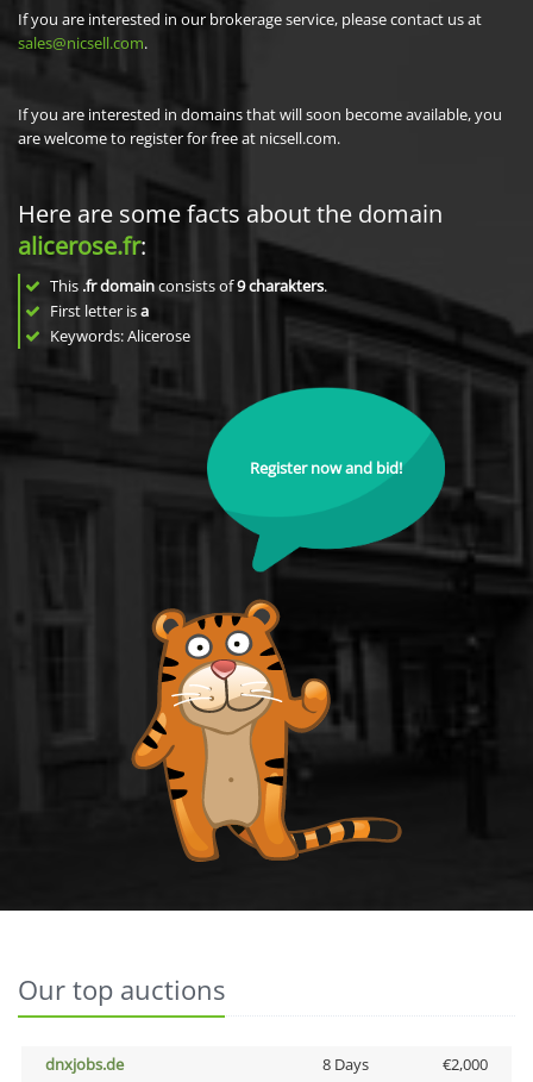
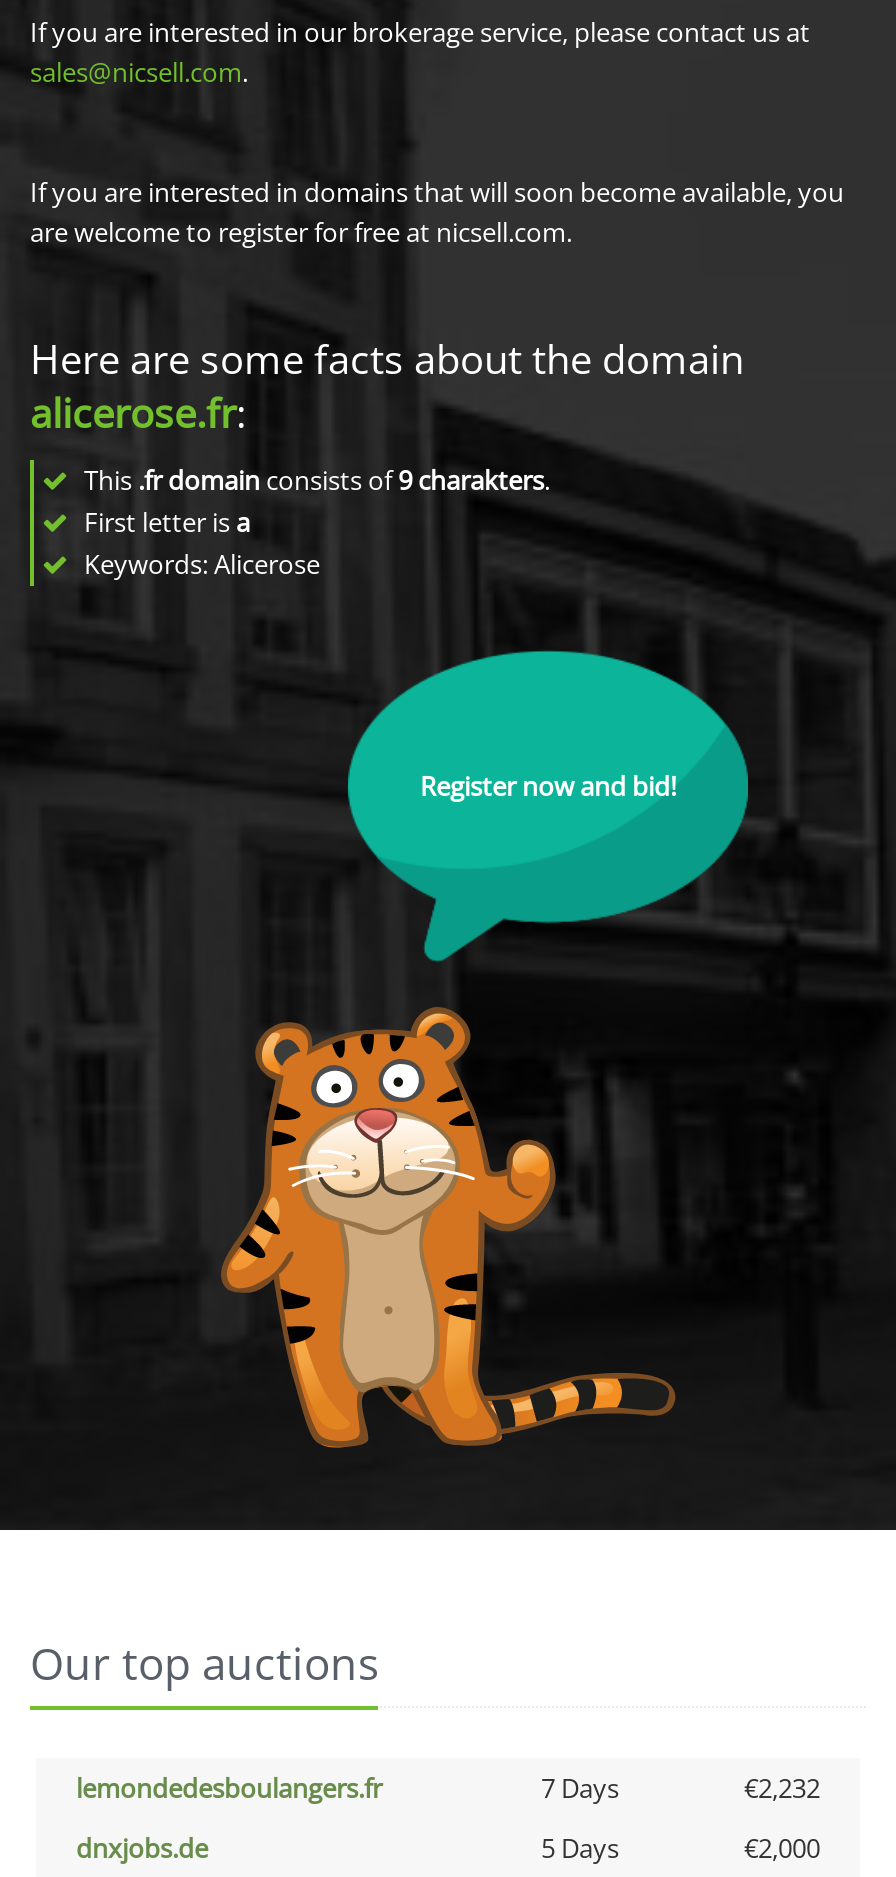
+ lemondedesboulangers.fr
+ 7 Days
+ €2,232

- 8 Days
+ 5 Days
